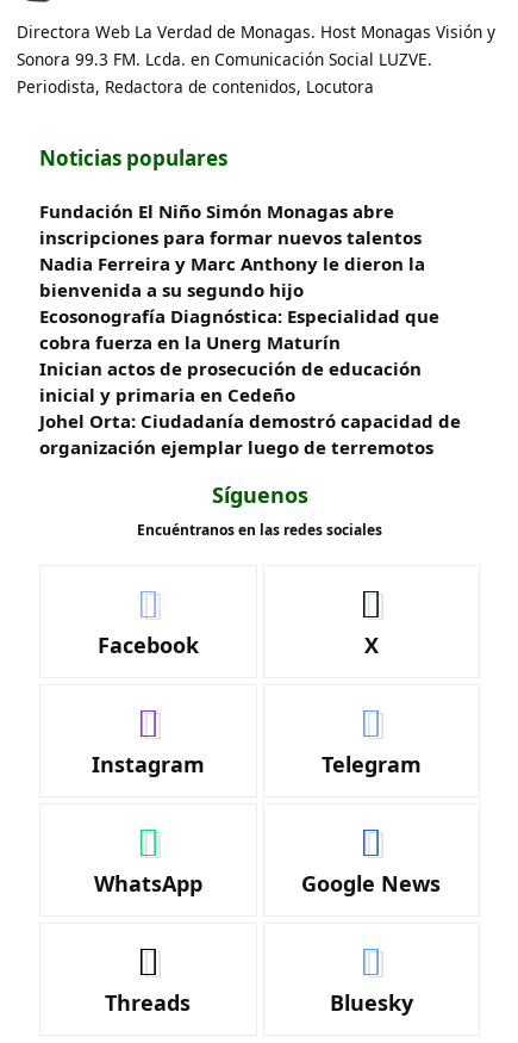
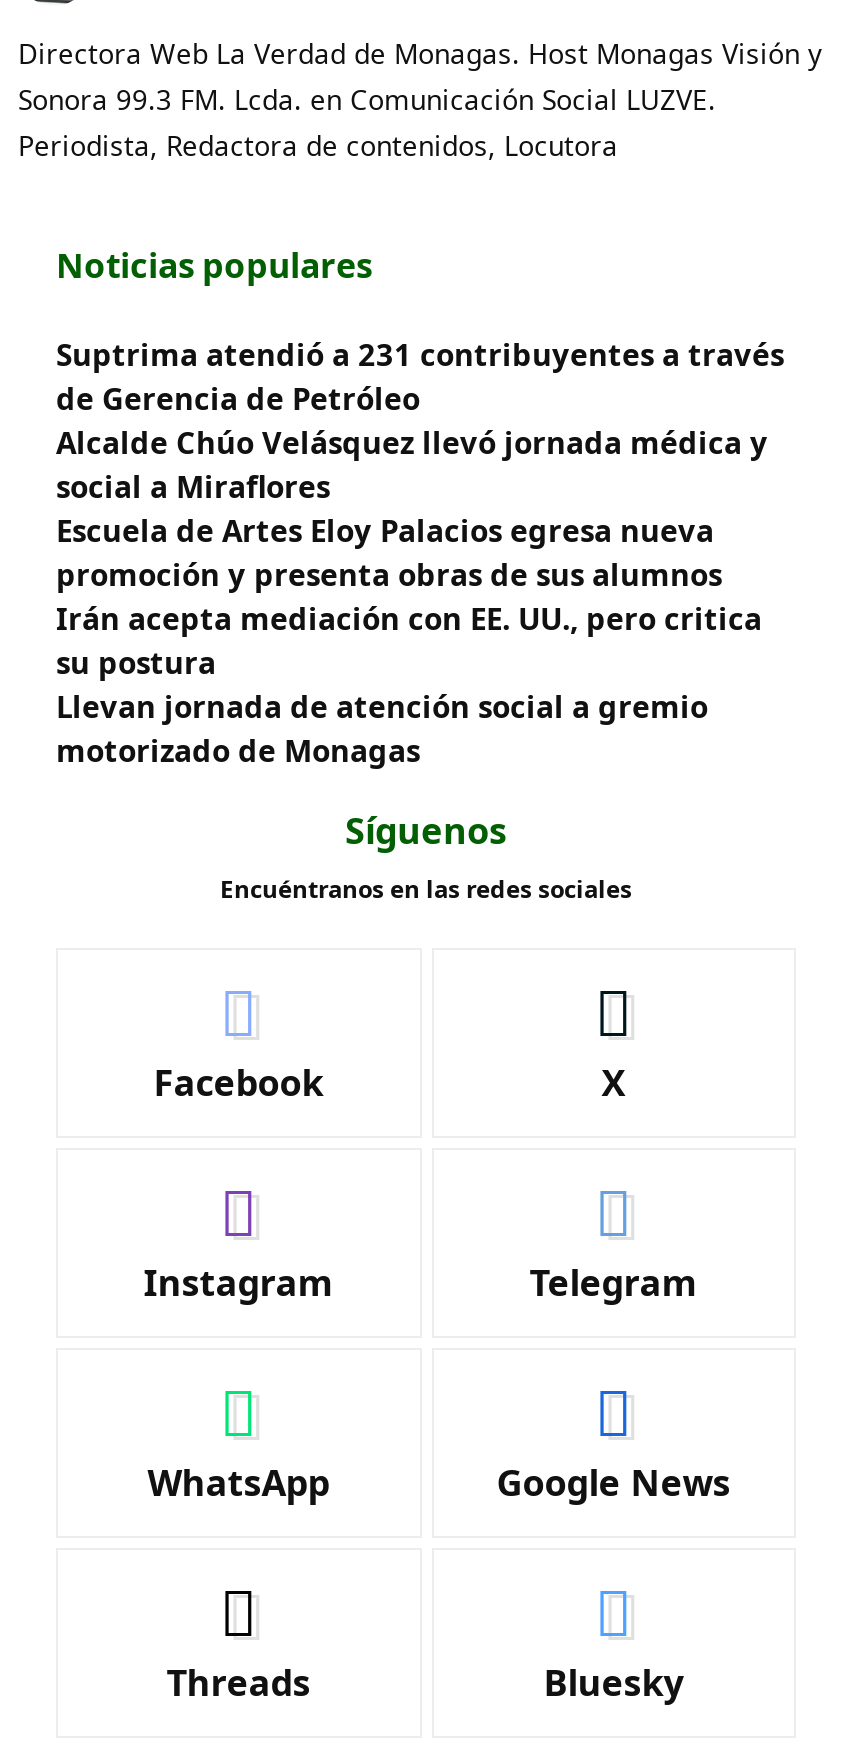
- Fundación El Niño Simón Monagas abre
- inscripciones para formar nuevos talentos
- Nadia Ferreira y Marc Anthony le dieron la
- bienvenida a su segundo hijo
- Ecosonografía Diagnóstica: Especialidad que
- cobra fuerza en la Unerg Maturín
- Inician actos de prosecución de educación
- inicial y primaria en Cedeño
- Johel Orta: Ciudadanía demostró capacidad de
- organización ejemplar luego de terremotos
+ Suptrima atendió a 231 contribuyentes a través
+ de Gerencia de Petróleo
+ Alcalde Chúo Velásquez llevó jornada médica y
+ social a Miraflores
+ Escuela de Artes Eloy Palacios egresa nueva
+ promoción y presenta obras de sus alumnos
+ Irán acepta mediación con EE. UU., pero critica
+ su postura
+ Llevan jornada de atención social a gremio
+ motorizado de Monagas
